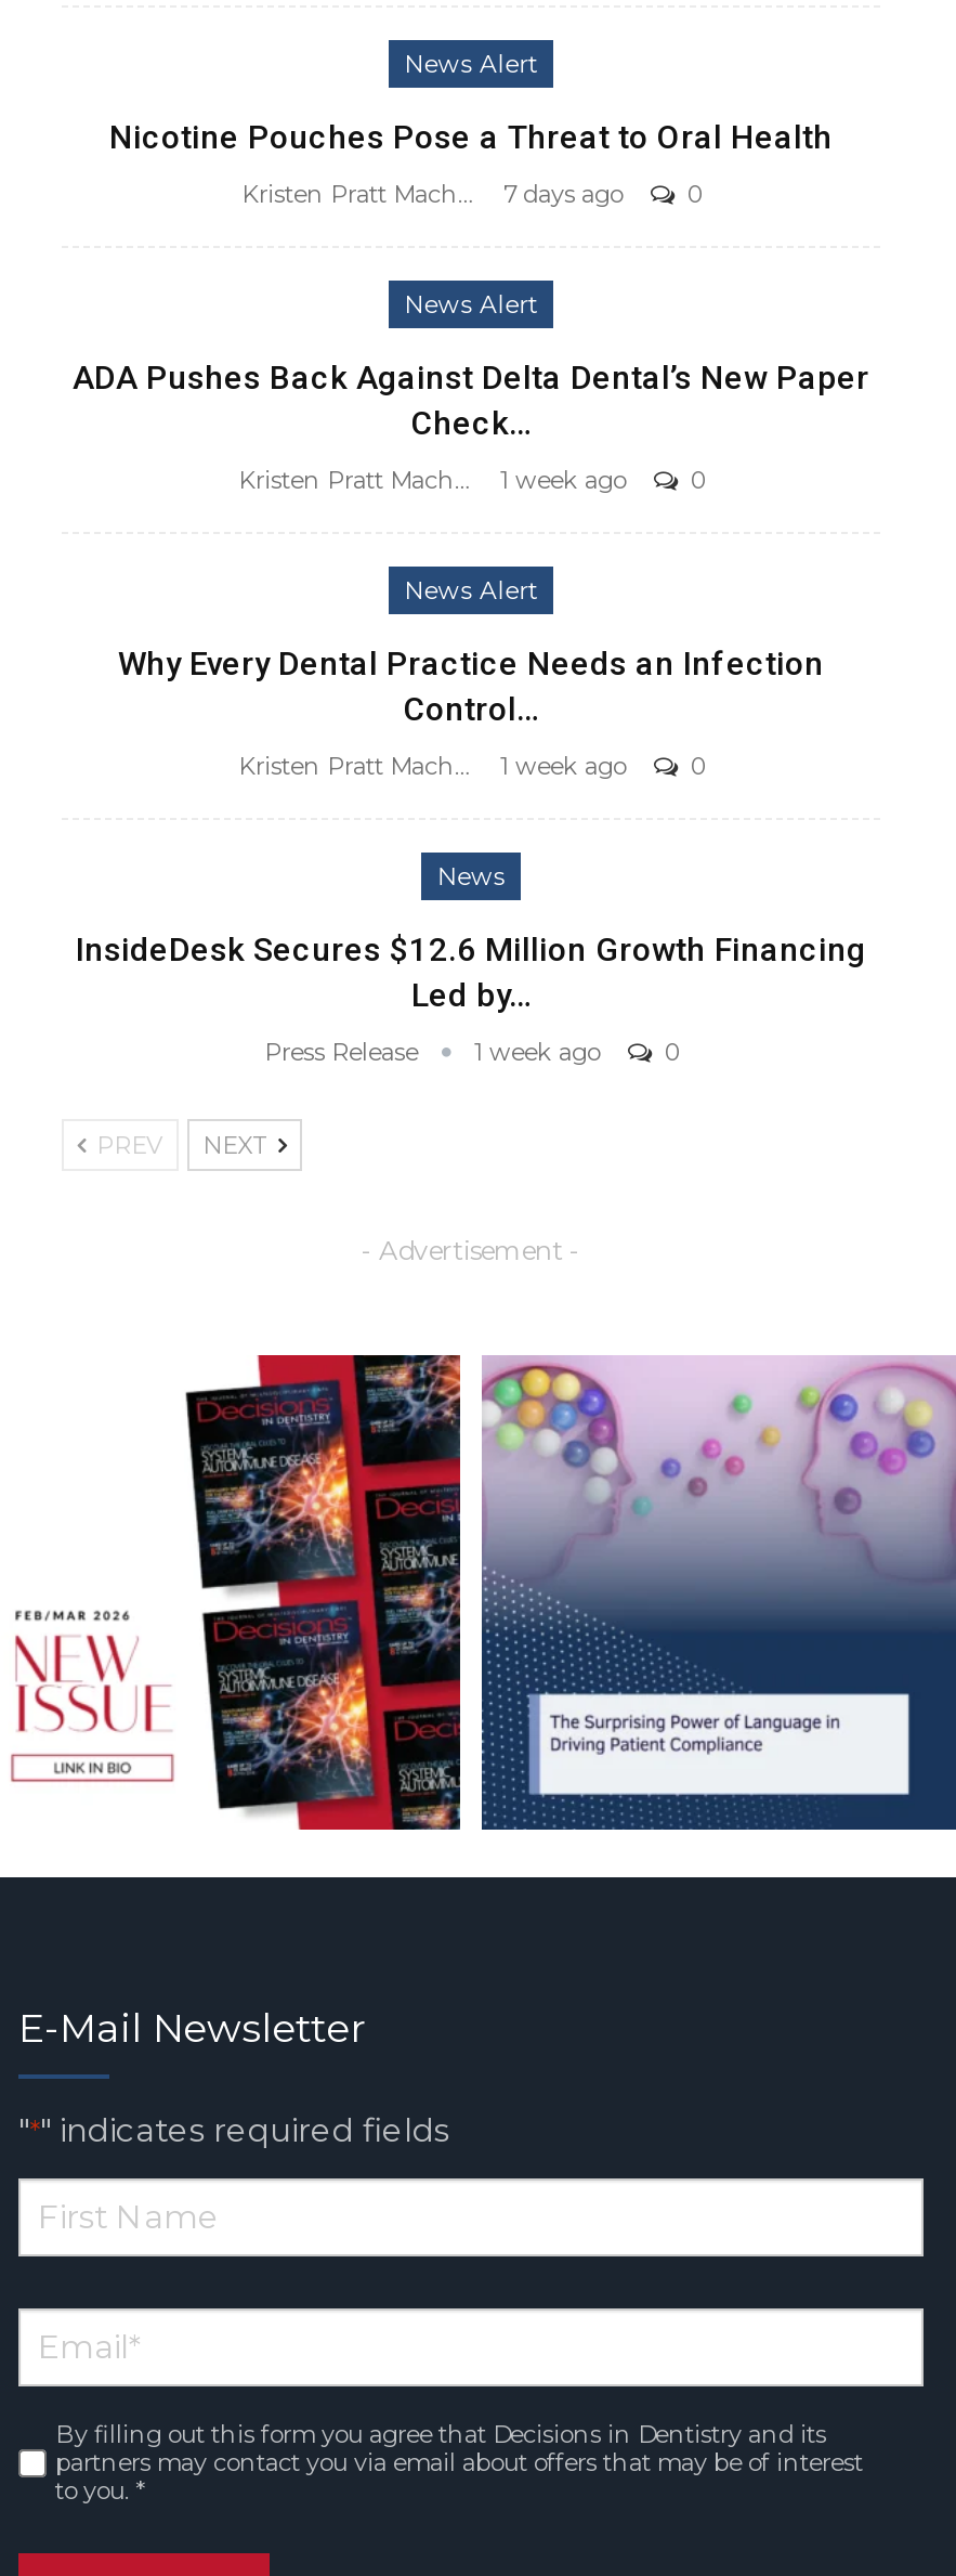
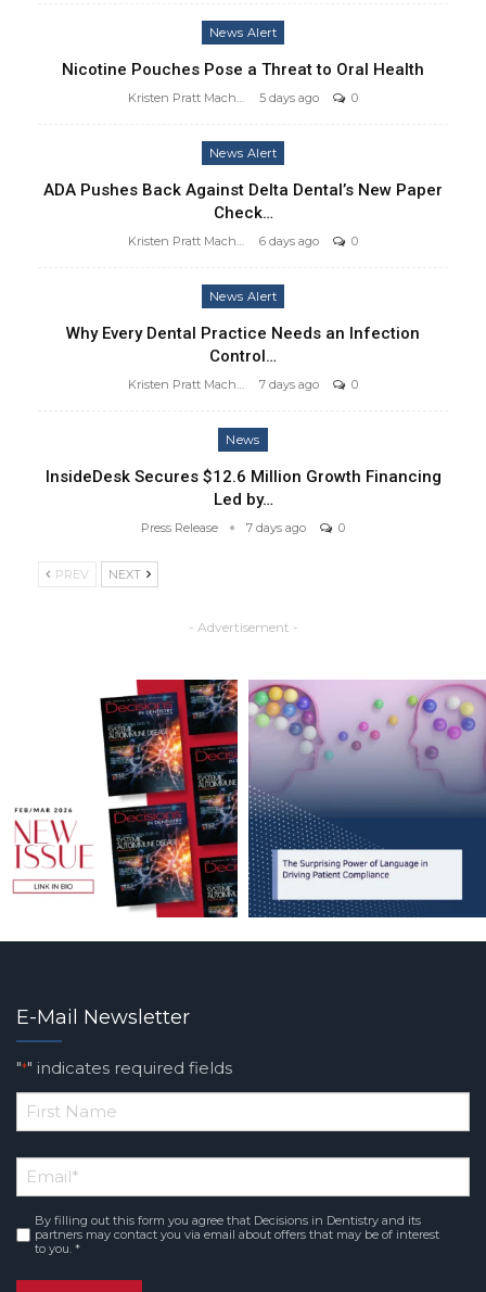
- 7 days ago
+ 5 days ago

- 1 week ago
+ 6 days ago

- 1 week ago
+ 7 days ago

- 1 week ago
+ 7 days ago
